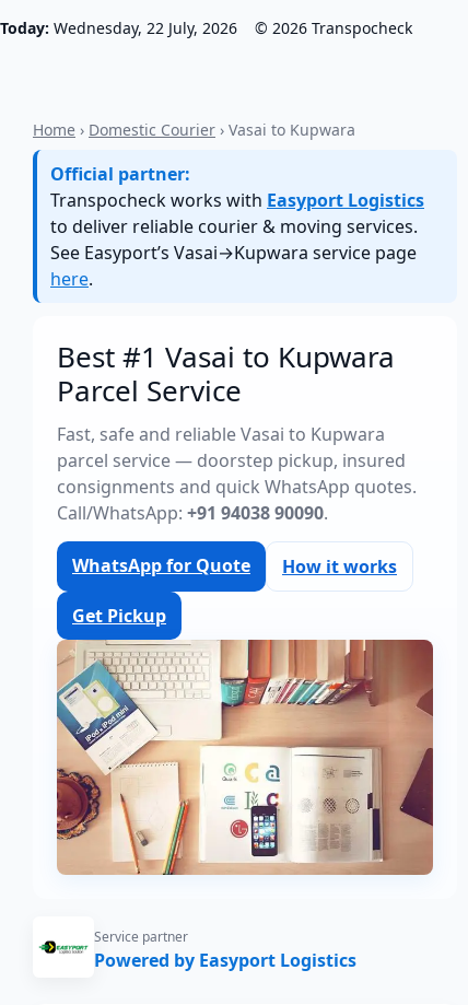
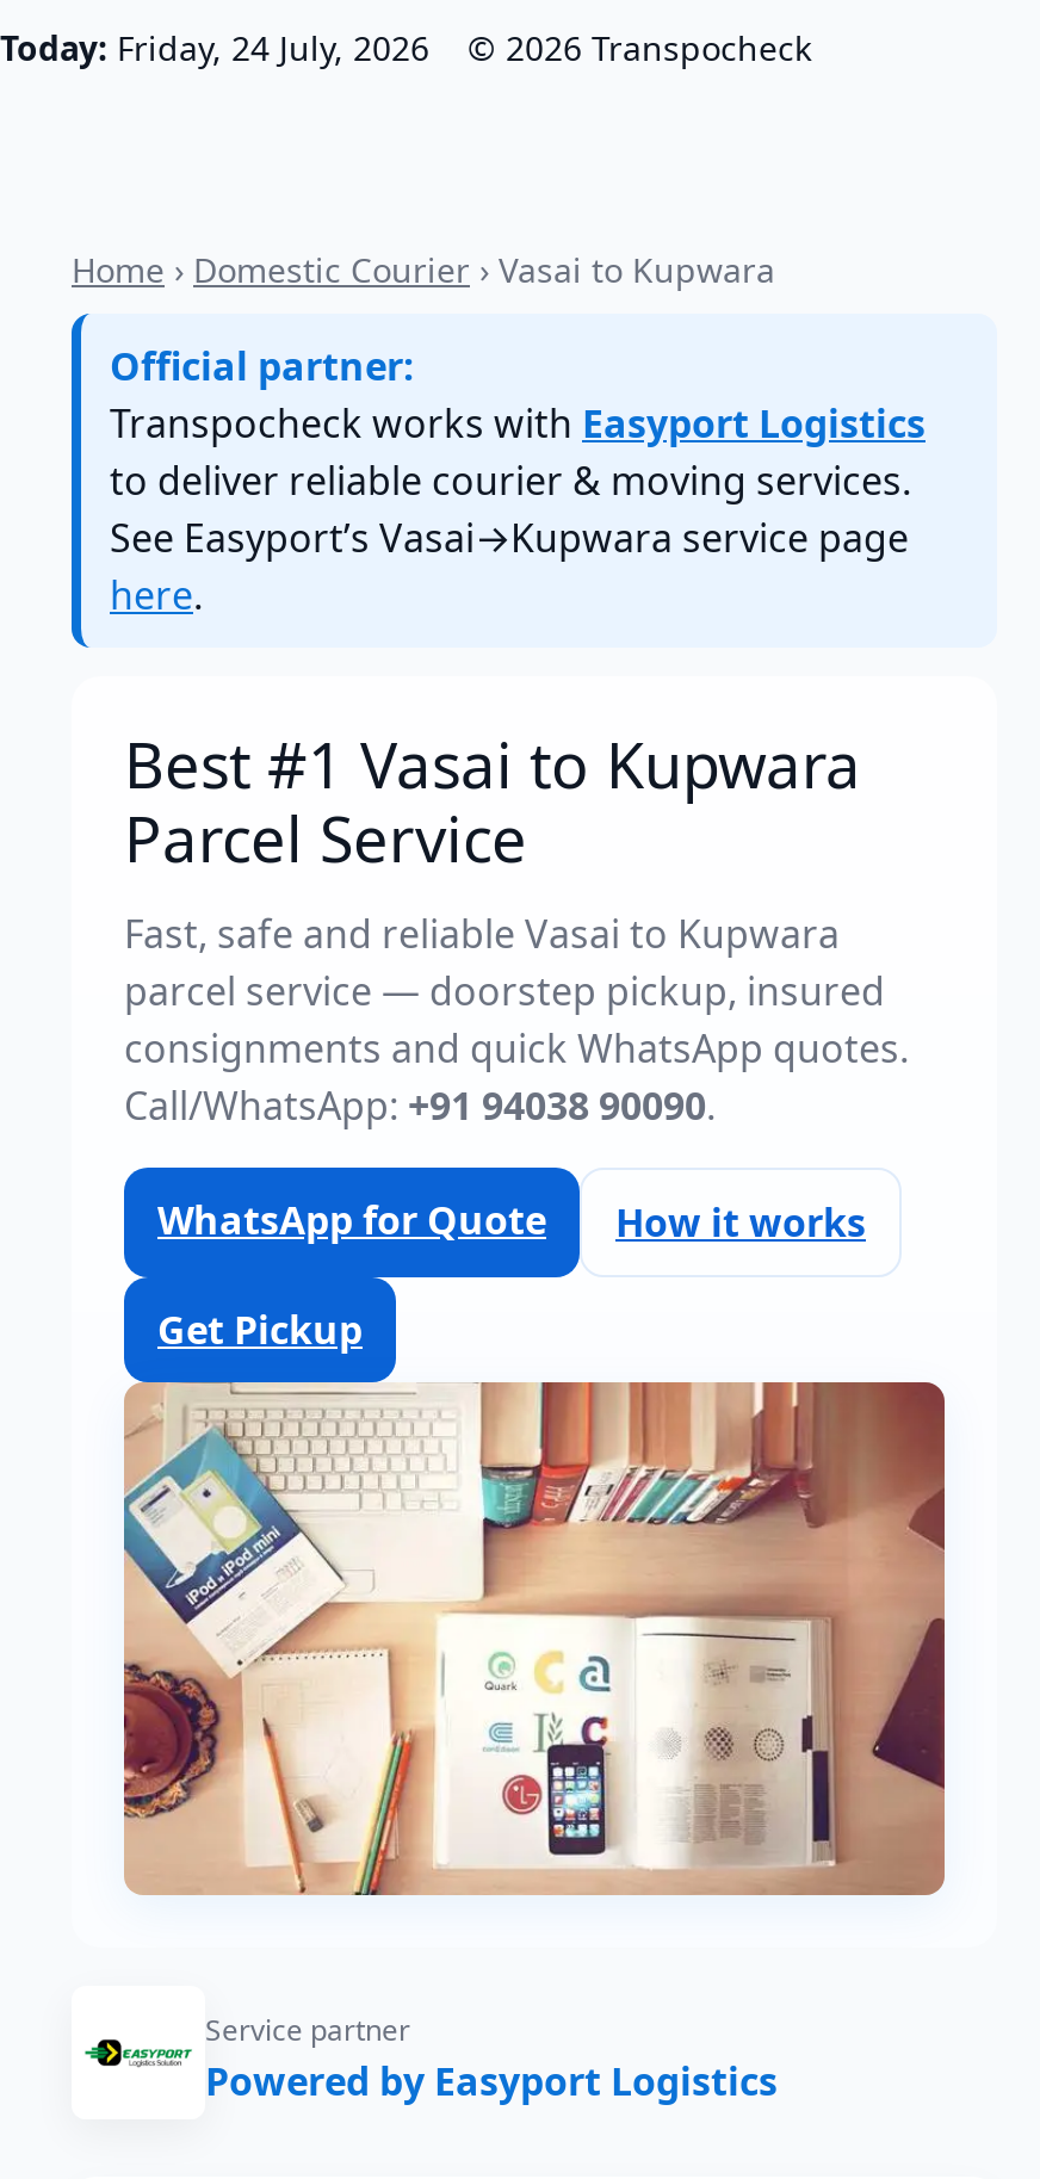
- Today: Wednesday, 22 July, 2026
+ Today: Friday, 24 July, 2026
